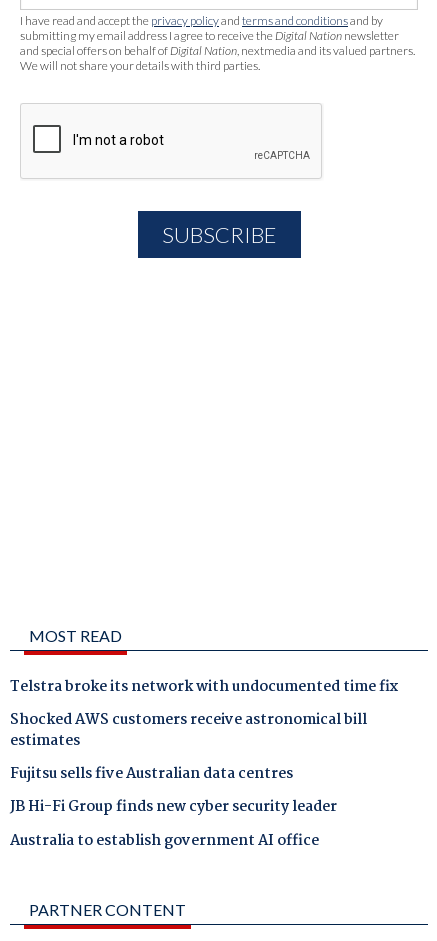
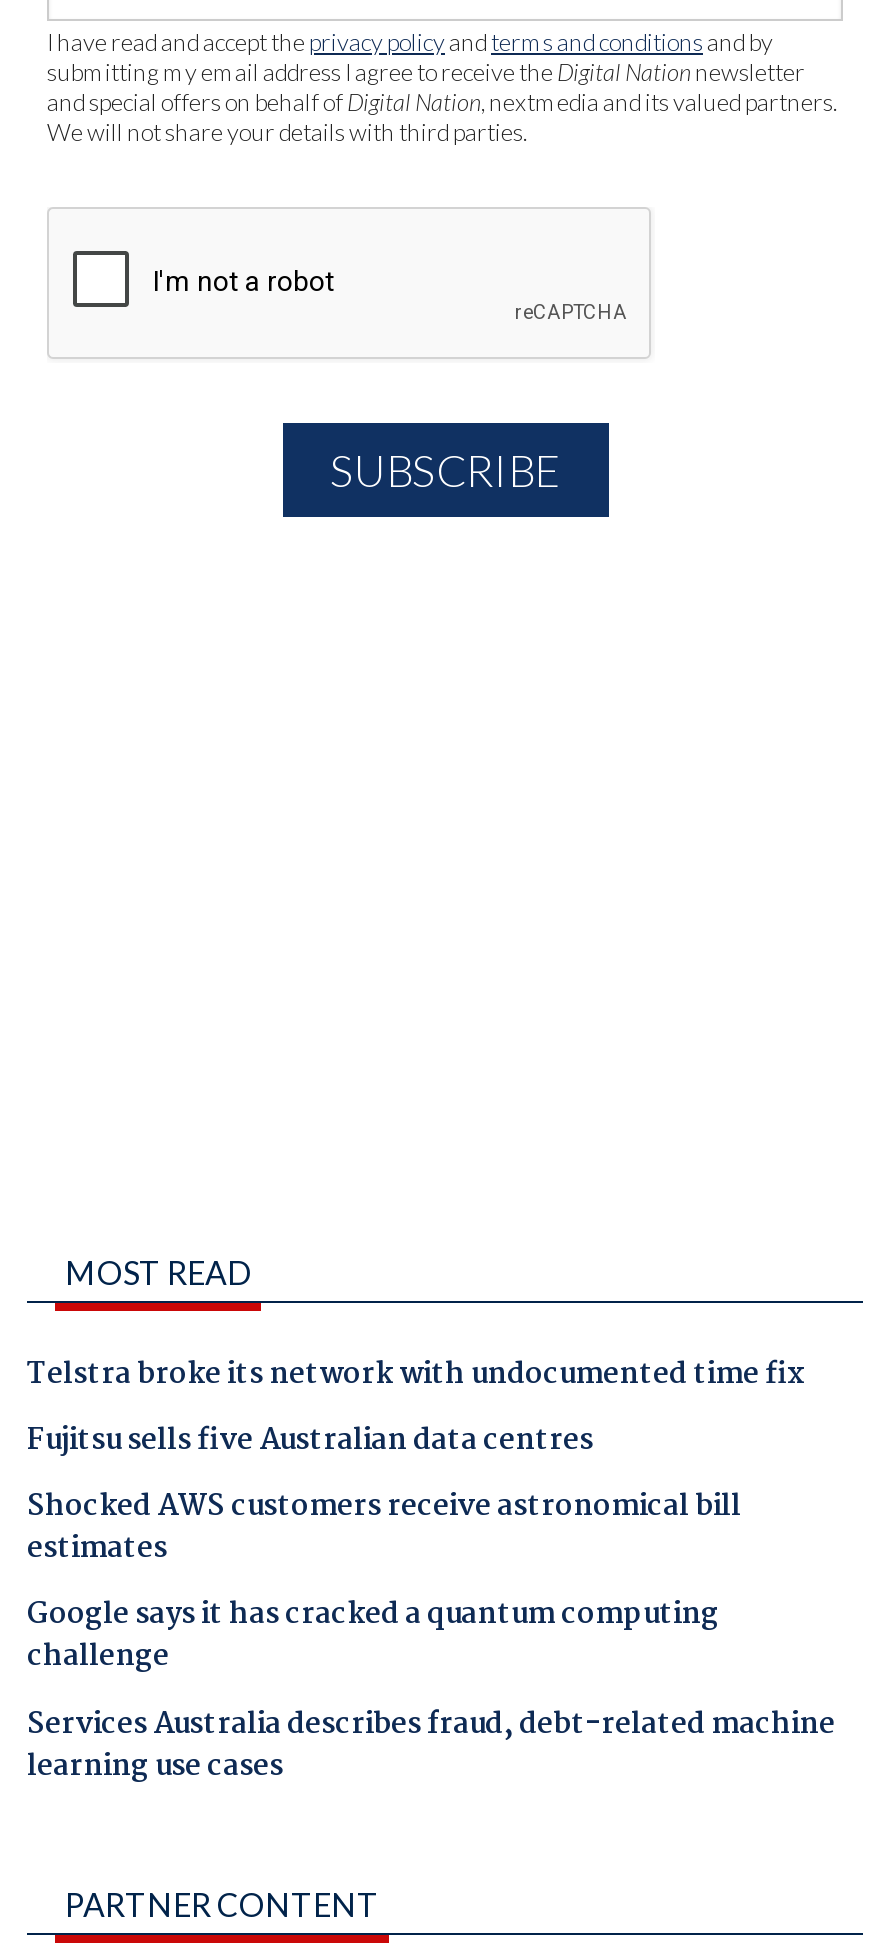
moved up: Fujitsu sells five Australian data centres

- JB Hi-Fi Group finds new cyber security leader
- Australia to establish government AI office
+ Google says it has cracked a quantum computing
+ challenge
+ Services Australia describes fraud, debt-related machine
+ learning use cases
